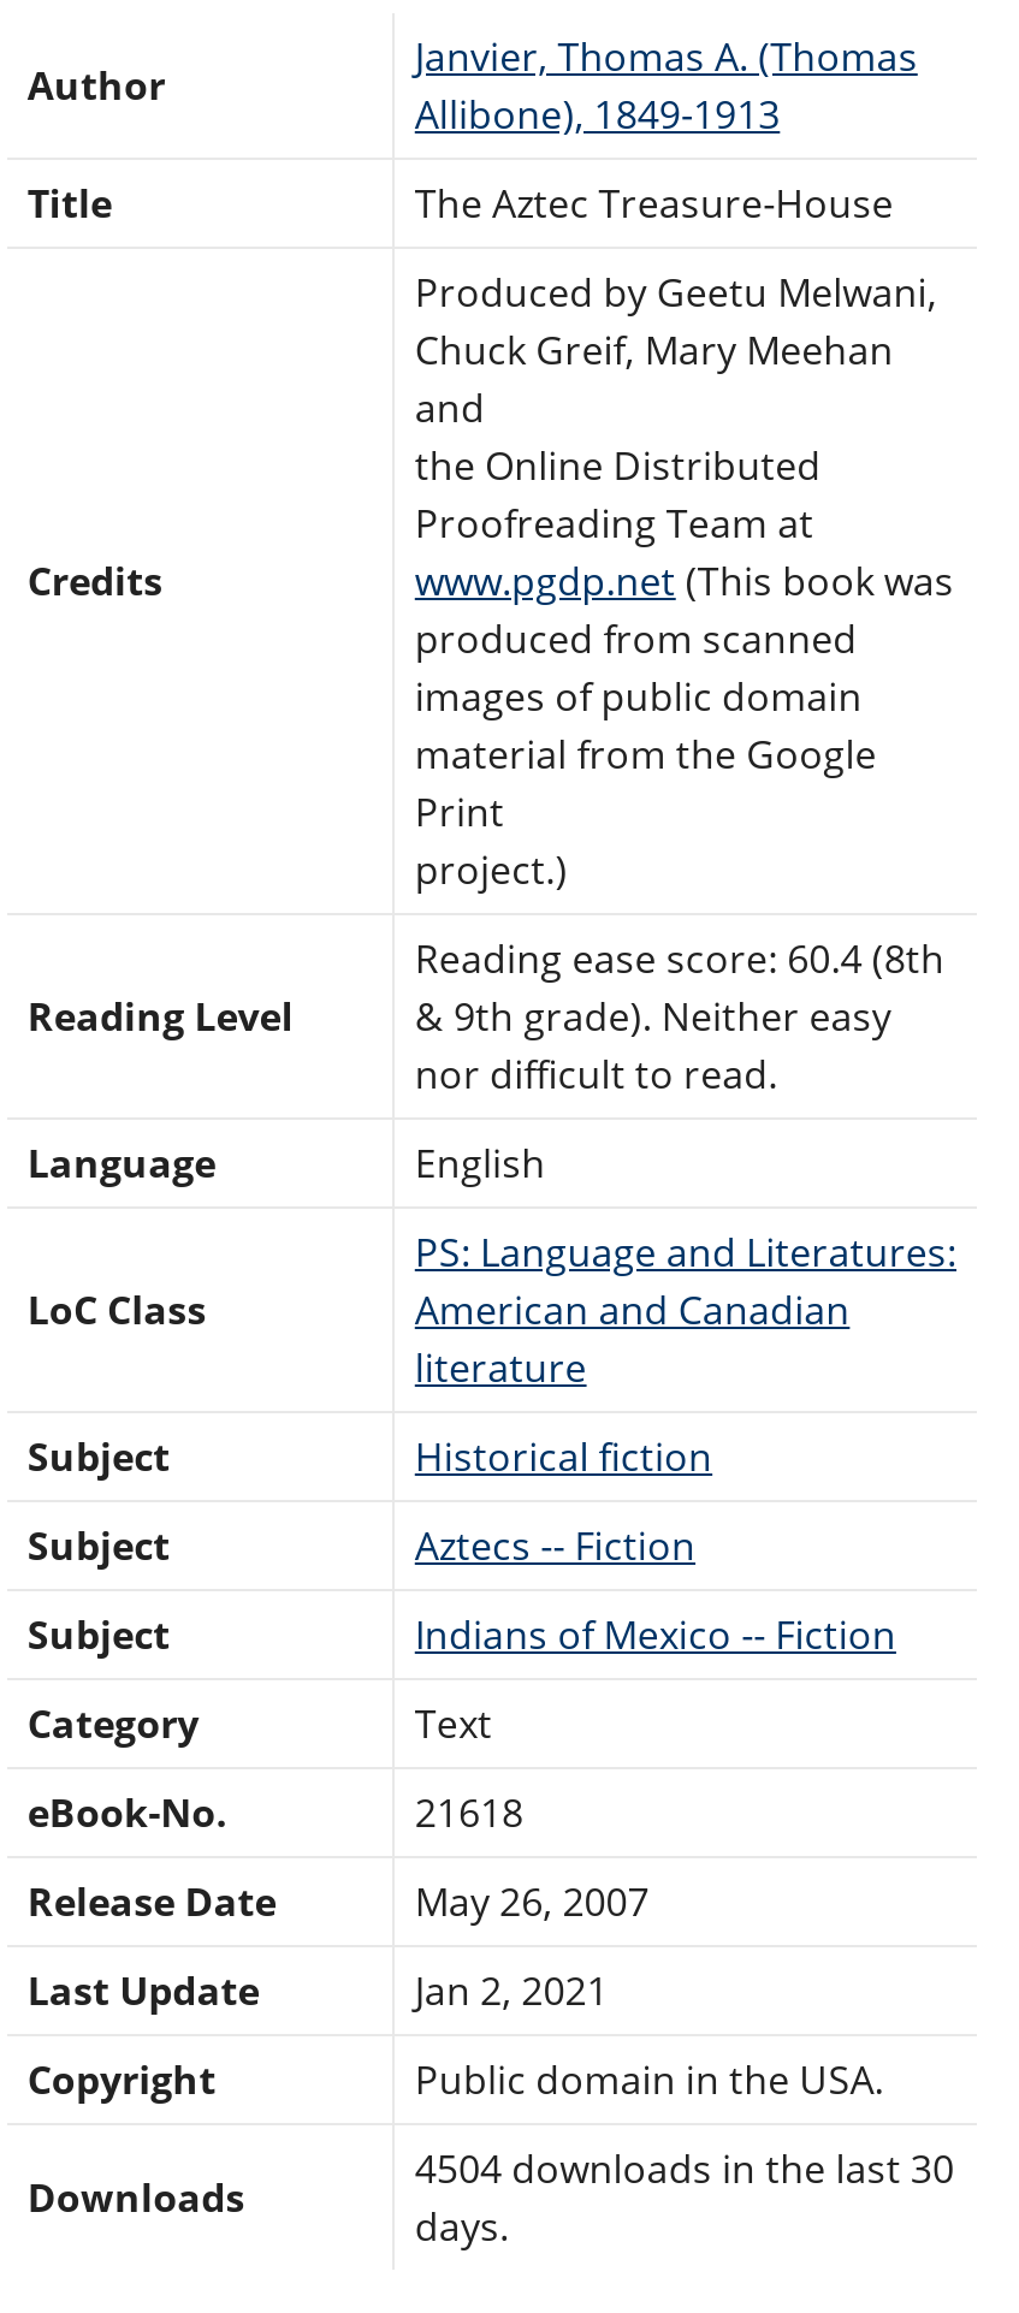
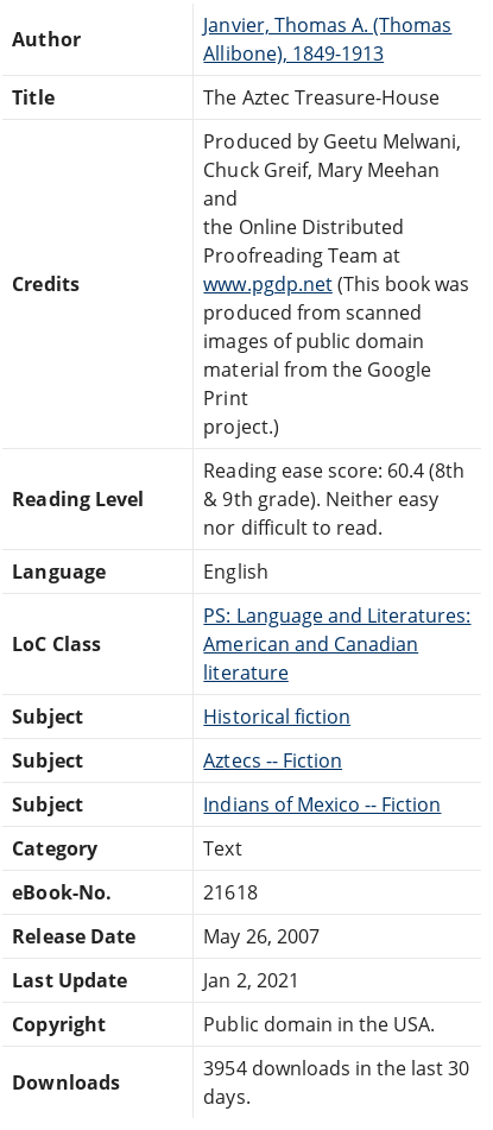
- 4504 downloads in the last 30
+ 3954 downloads in the last 30
